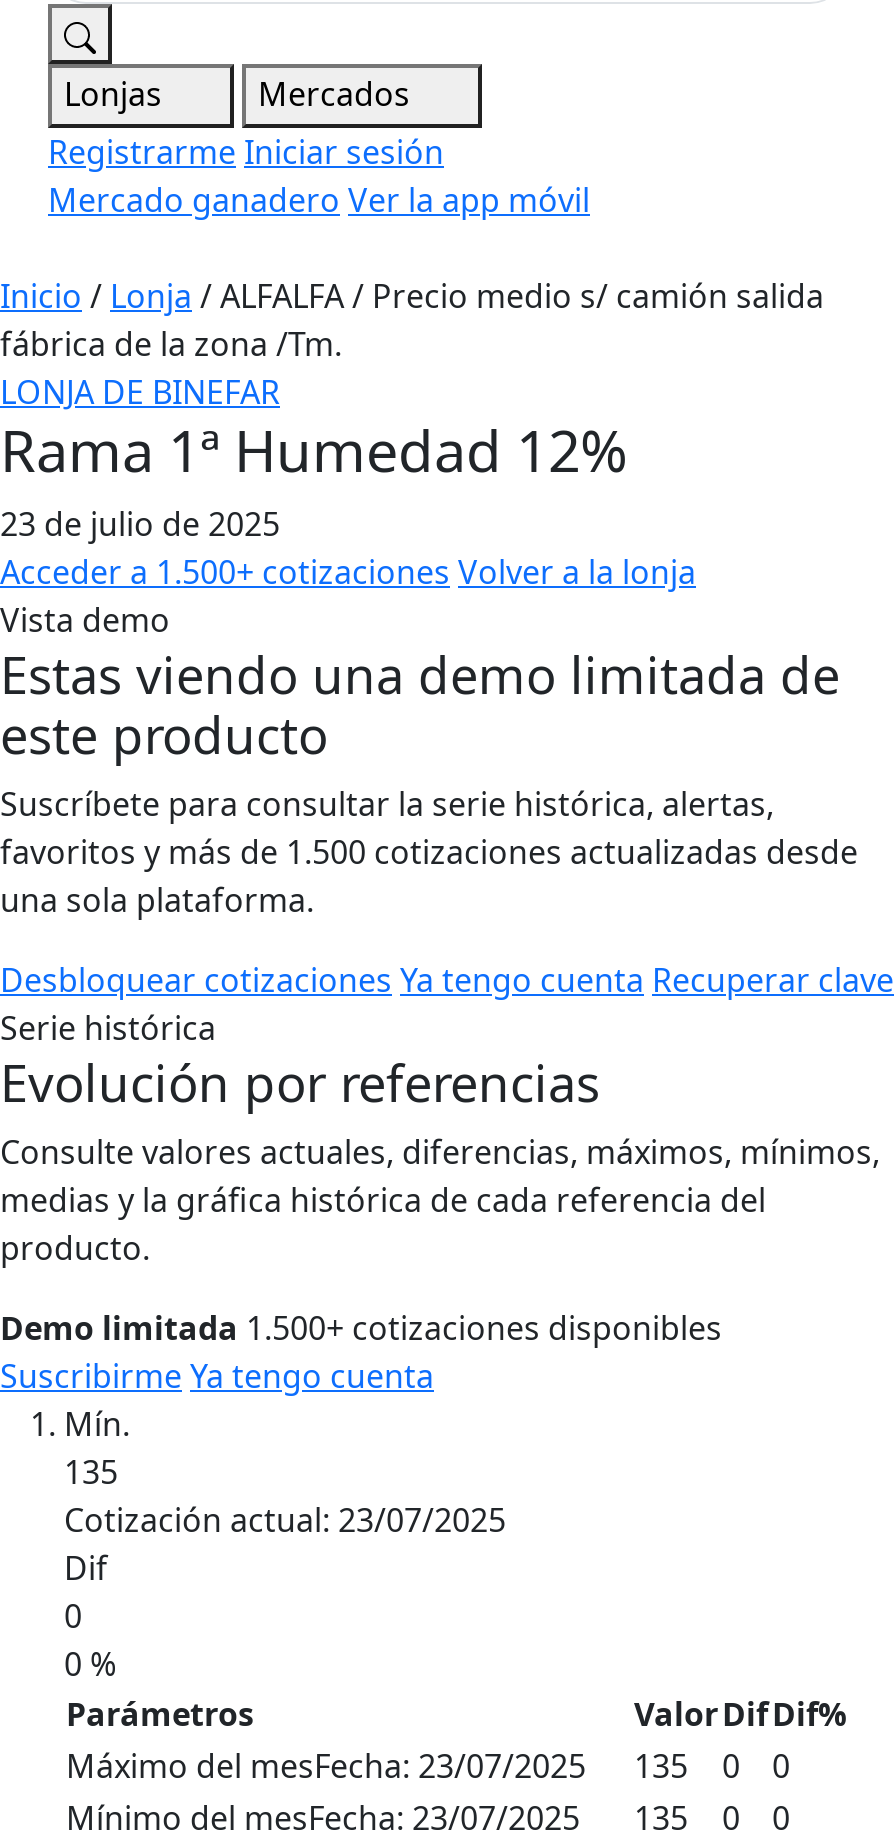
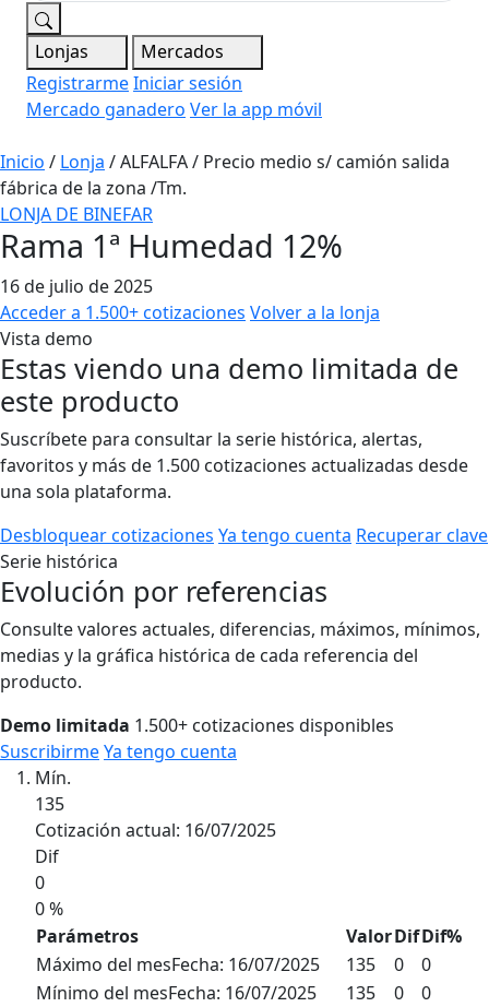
- 23 de julio de 2025
+ 16 de julio de 2025

- Cotización actual: 23/07/2025
+ Cotización actual: 16/07/2025

- Máximo del mesFecha: 23/07/2025
+ Máximo del mesFecha: 16/07/2025

- Mínimo del mesFecha: 23/07/2025
+ Mínimo del mesFecha: 16/07/2025
